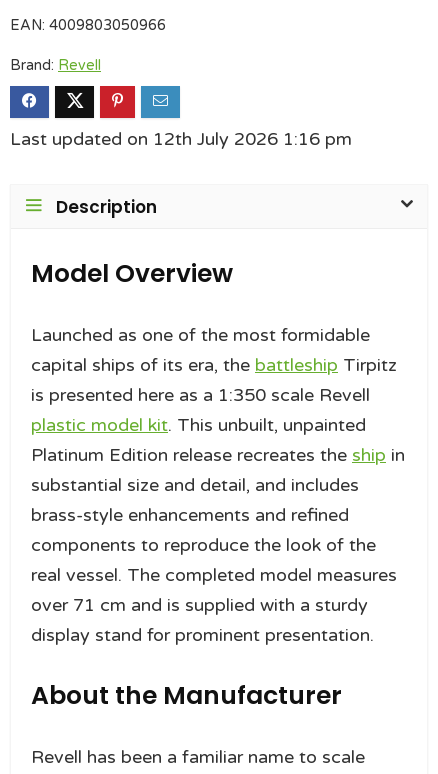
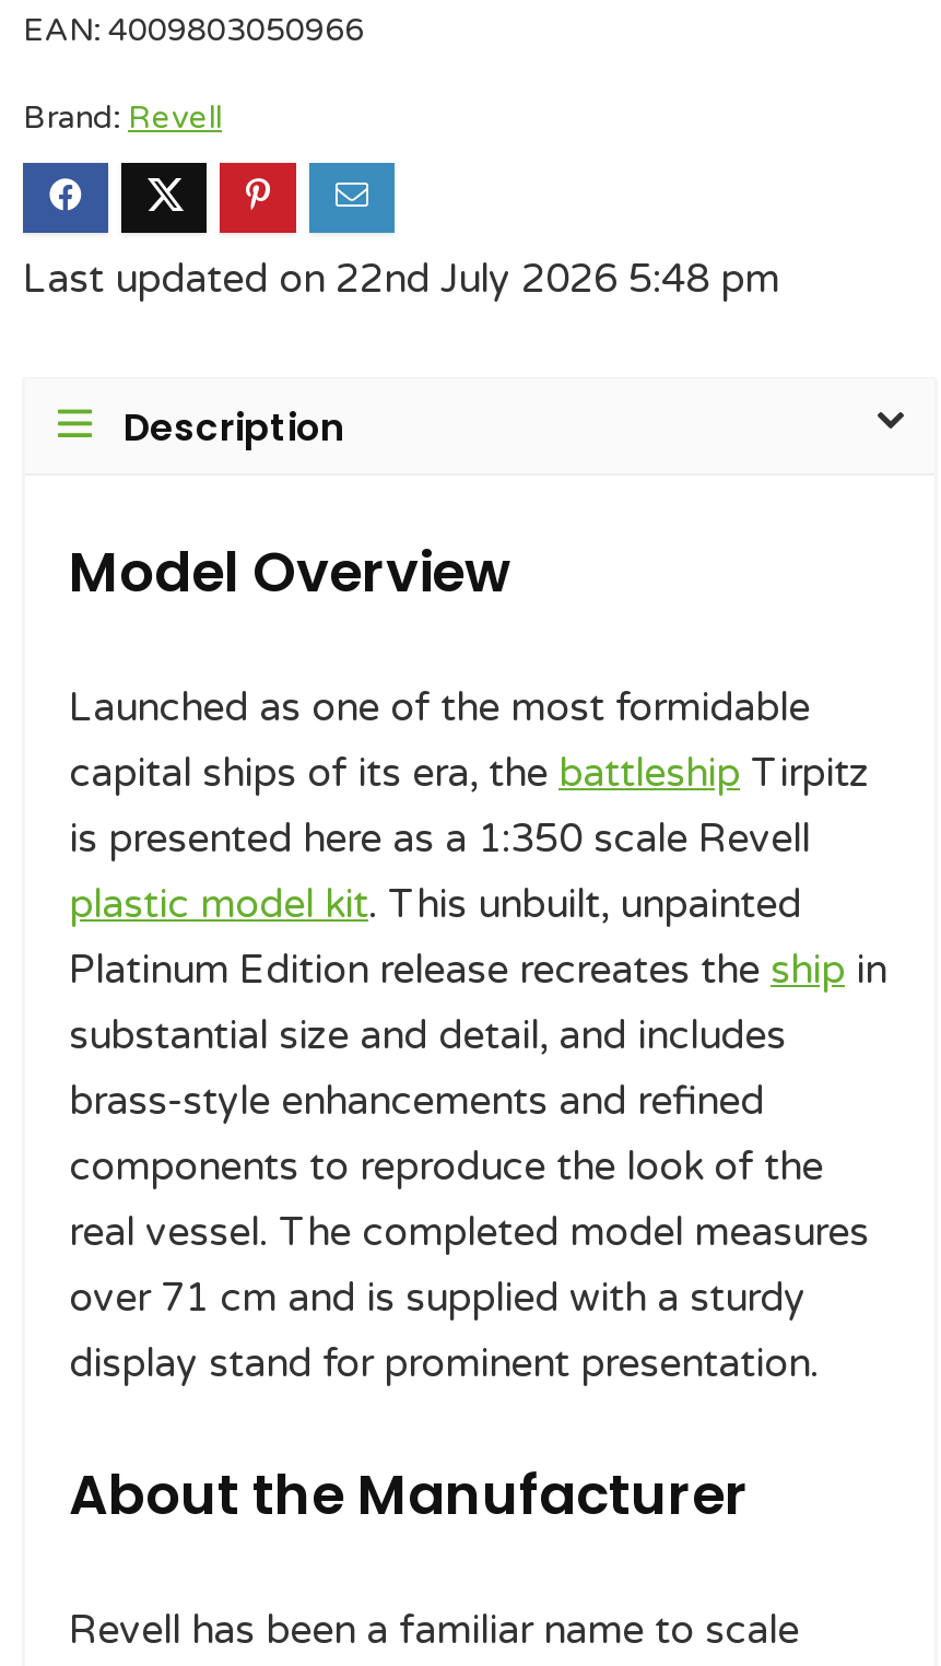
- Last updated on 12th July 2026 1:16 pm
+ Last updated on 22nd July 2026 5:48 pm
